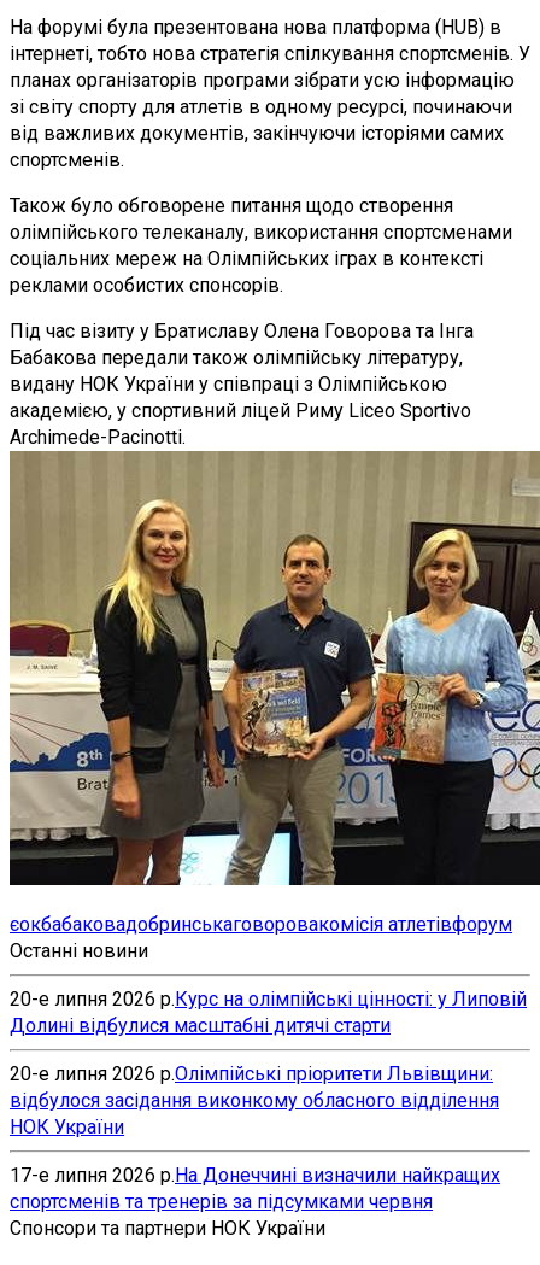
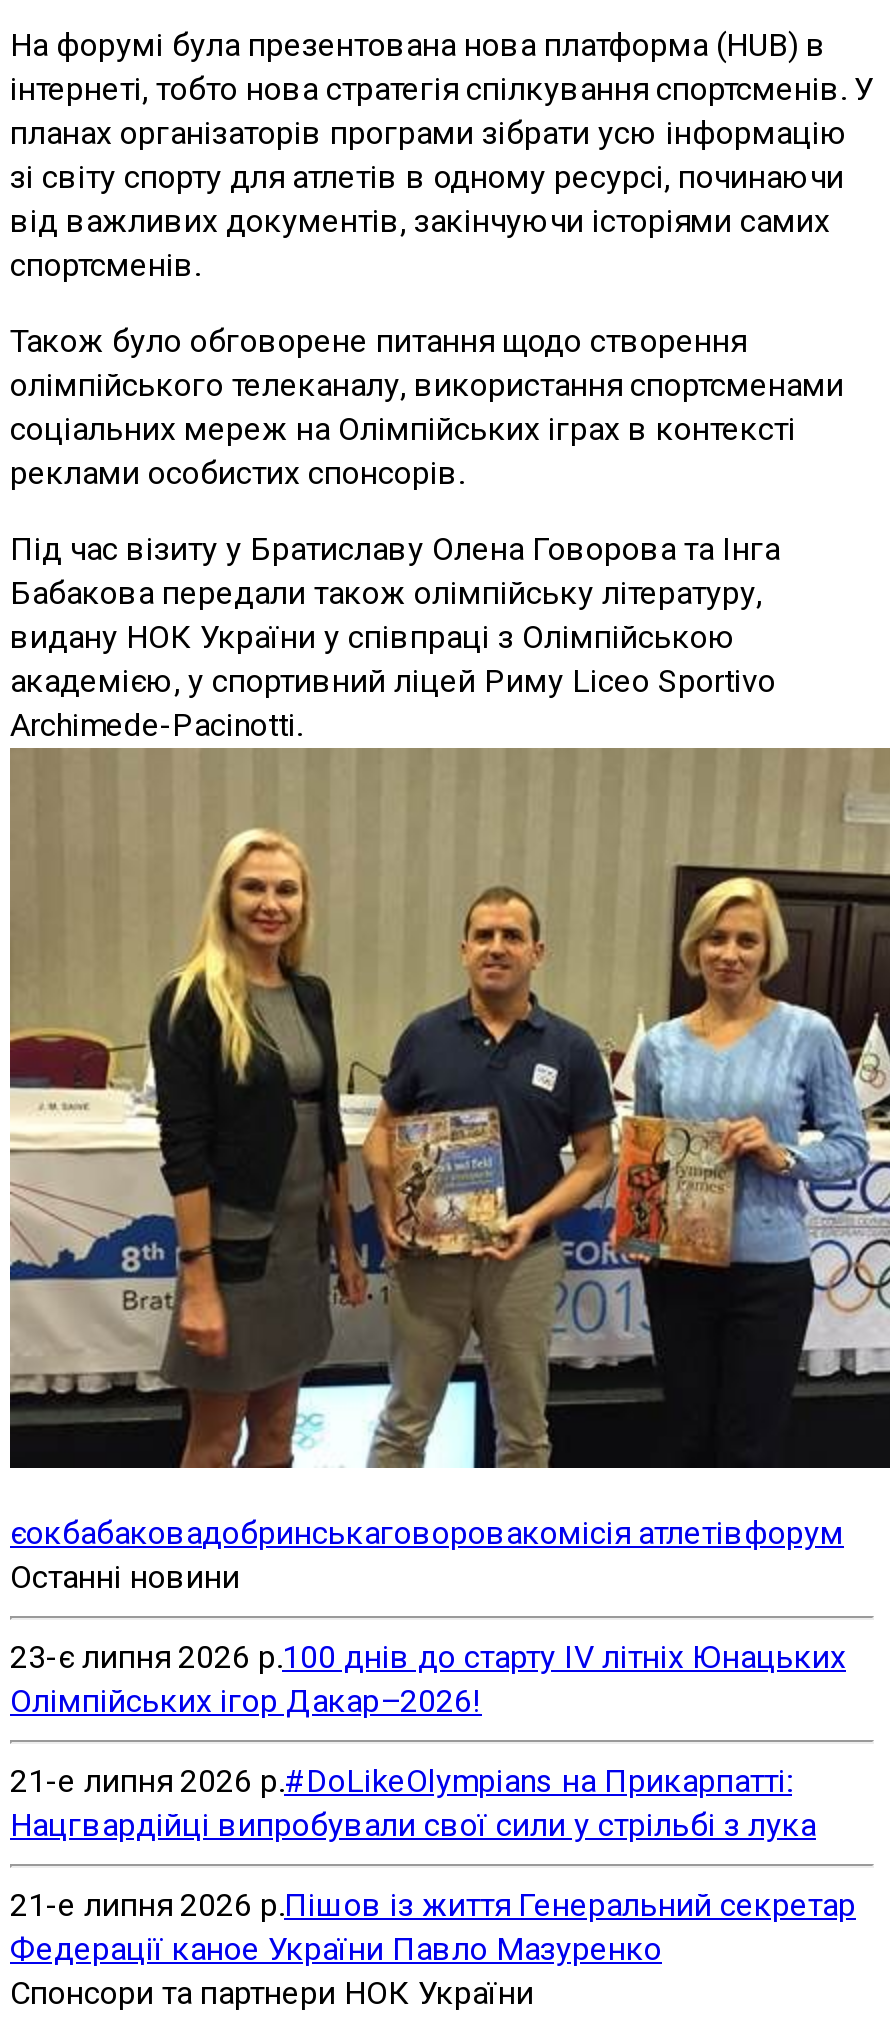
- 20-е липня 2026 р.Курс на олімпійські цінності: у Липовій
- Долині відбулися масштабні дитячі старти
+ 23-є липня 2026 р.100 днів до старту IV літніх Юнацьких
+ Олімпійських ігор Дакар–2026!

- 20-е липня 2026 р. Олімпійські пріоритети Львівщини:
- відбулося засідання виконкому обласного відділення
- НОК України
+ 21-е липня 2026 р.#DoLikeOlympians на Прикарпатті:
+ Нацгвардійці випробували свої сили у стрільбі з лука

- 17-е липня 2026 р.На Донеччині визначили найкращих
- спортсменів та тренерів за підсумками червня
+ 21-е липня 2026 р.Пішов із життя Генеральний секретар
+ Федерації каное України Павло Мазуренко
